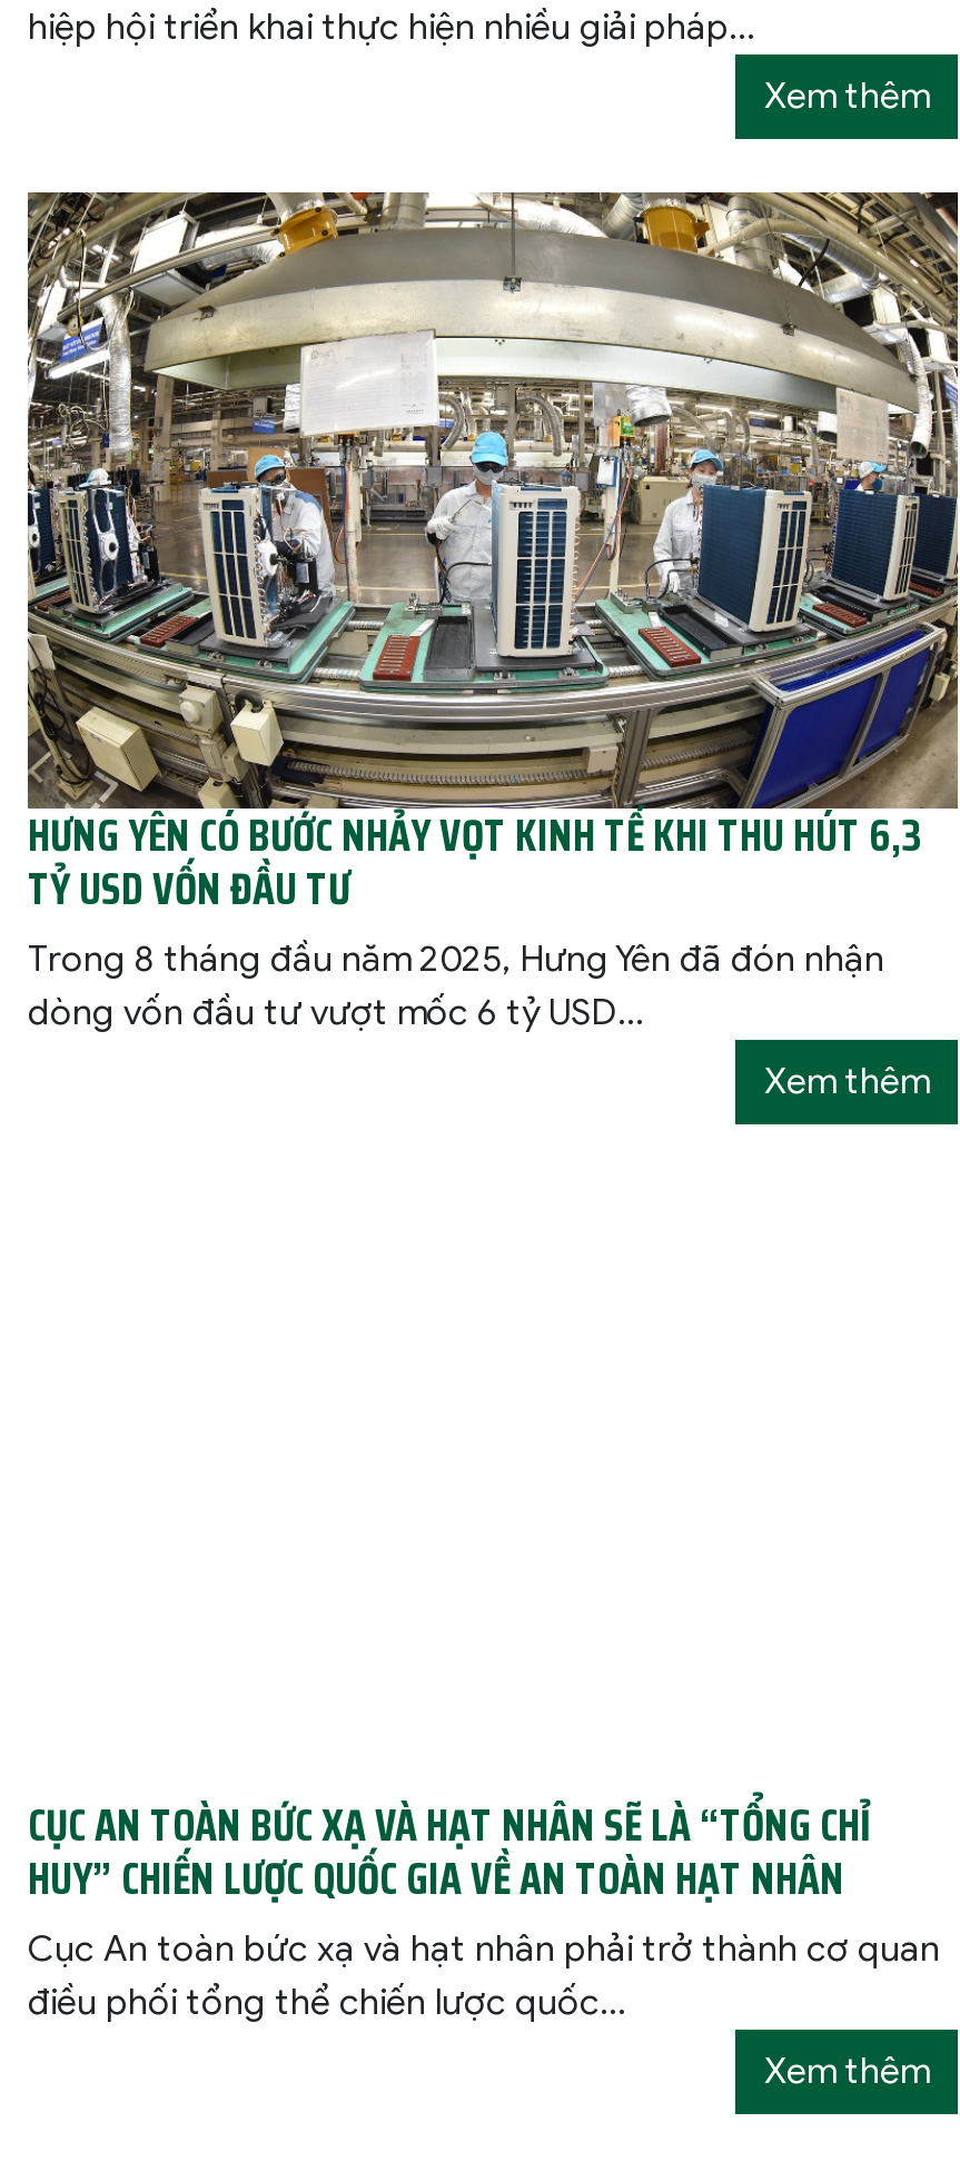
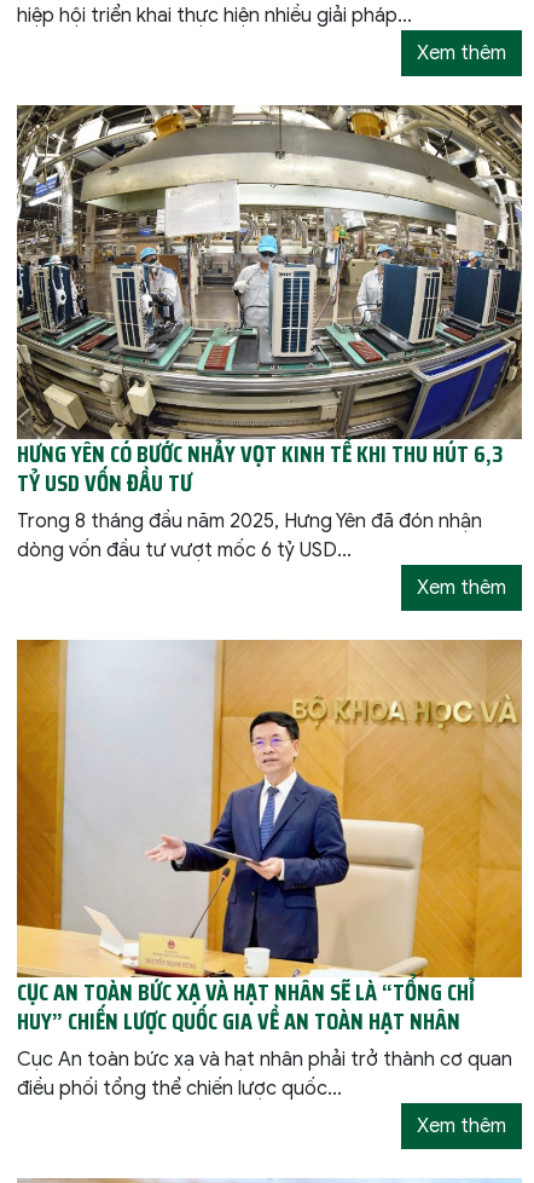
+ [image]
